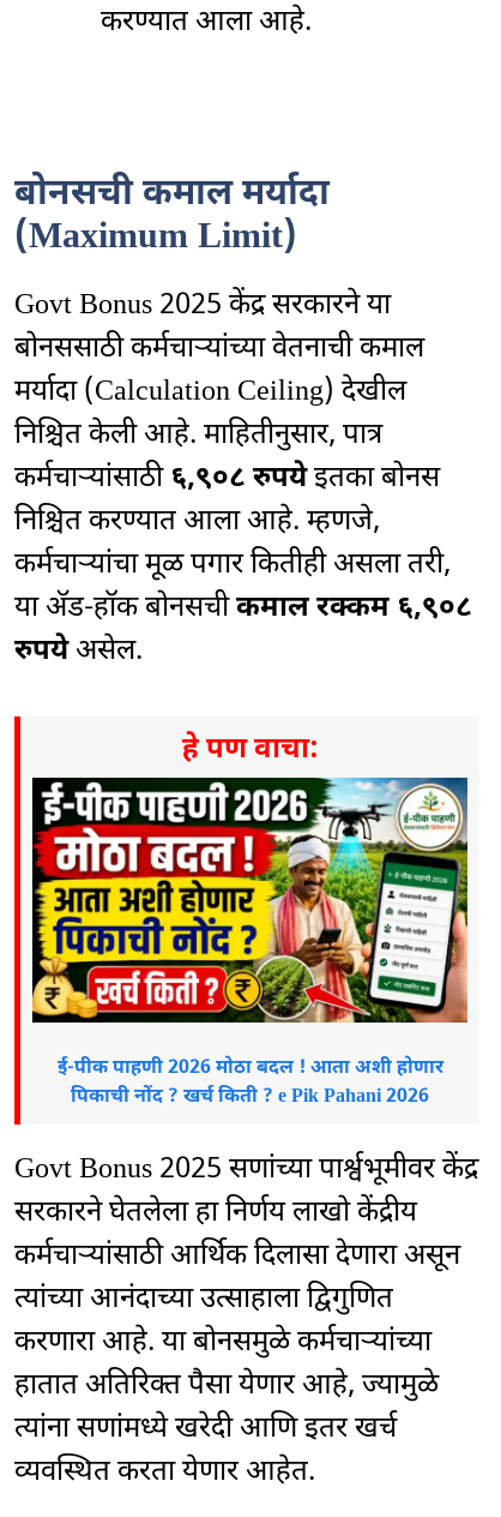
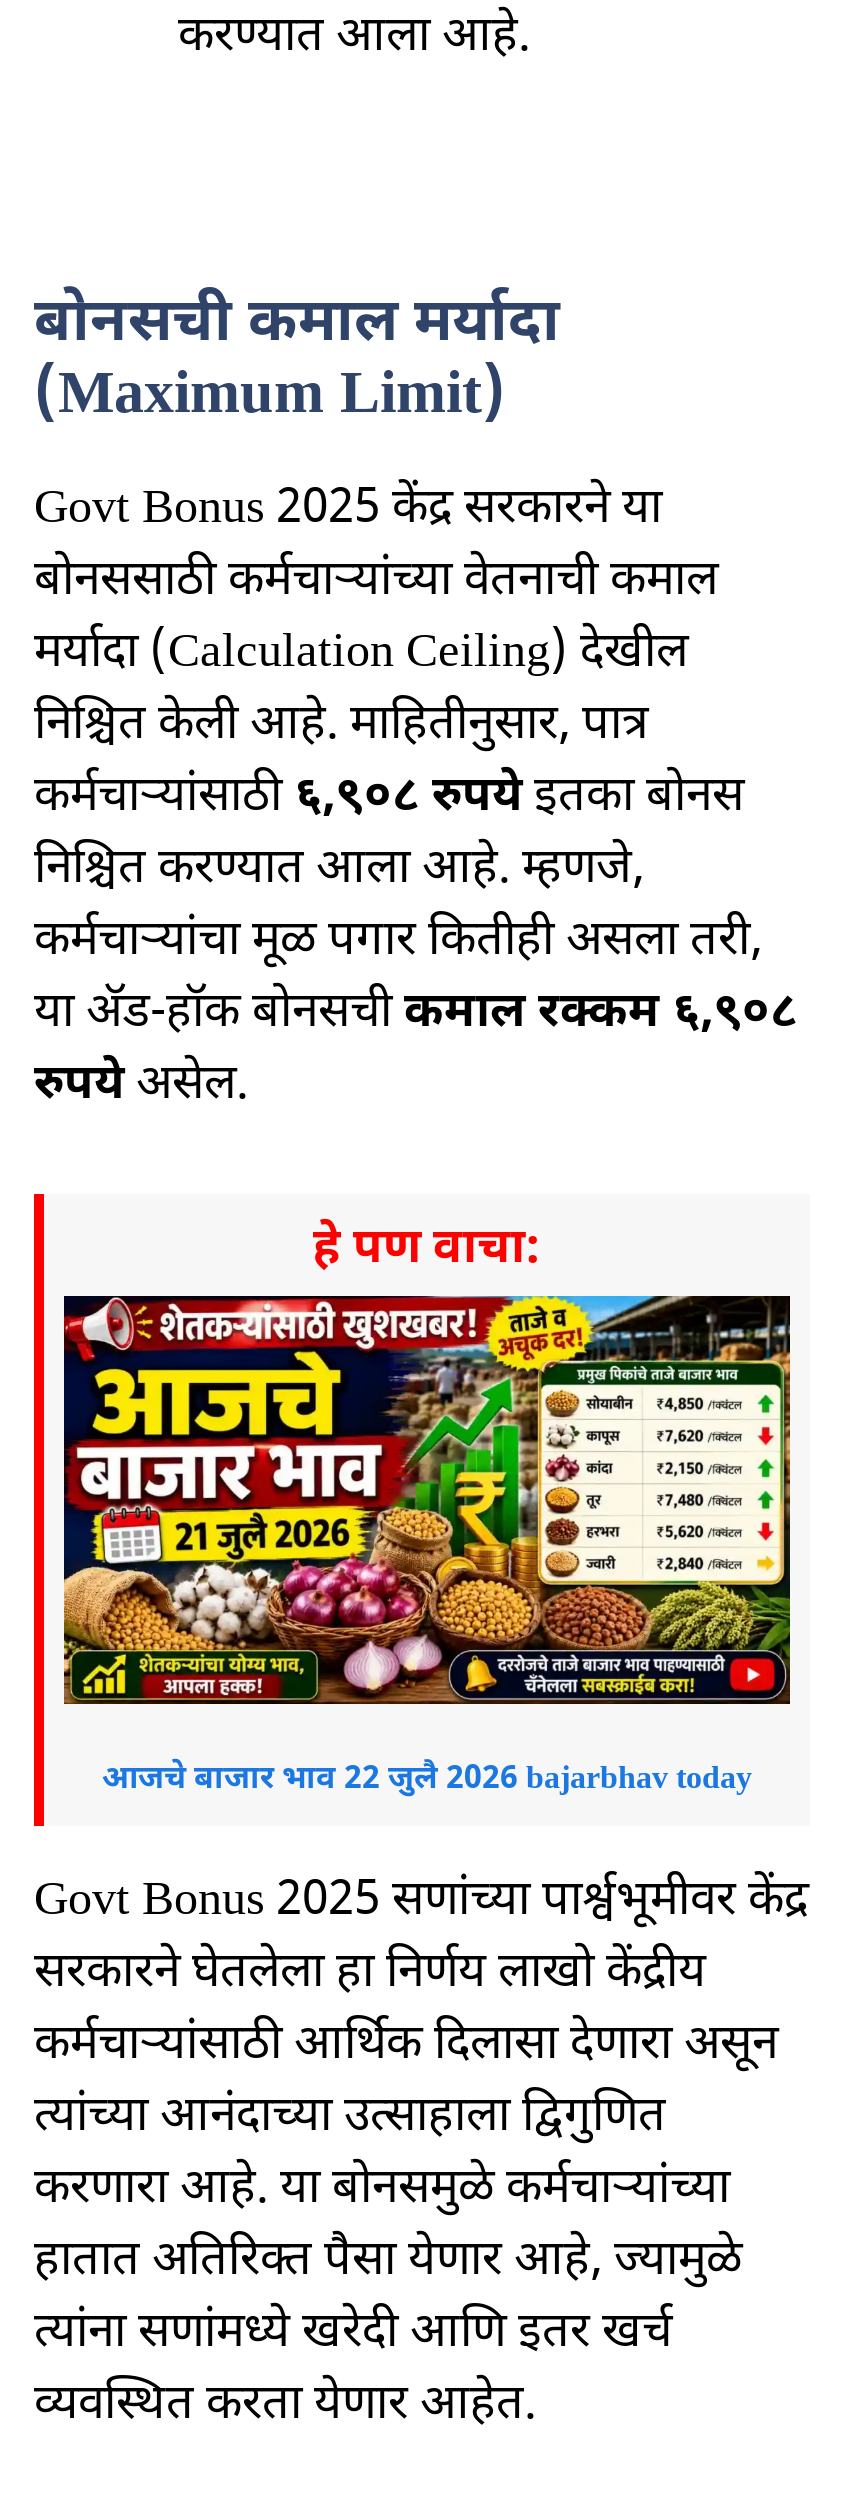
- [image]
- ई-पीक पाहणी 2026 मोठा बदल ! आता अशी होणार
- पिकाची नोंद ? खर्च किती ? e Pik Pahani 2026
+ [image]
+ आजचे बाजार भाव 22 जुलै 2026 bajarbhav today
